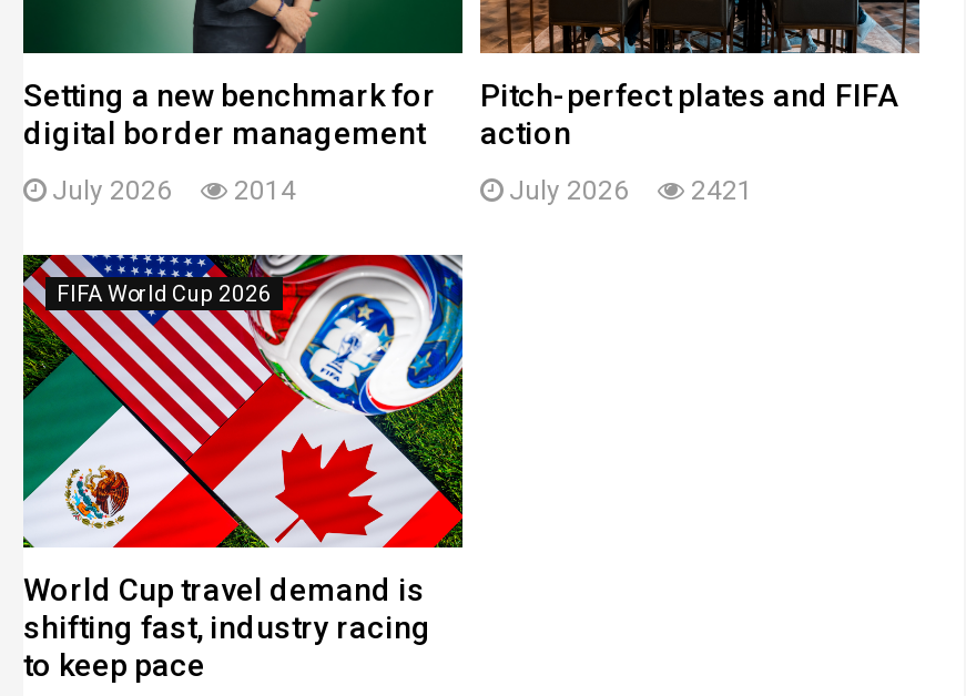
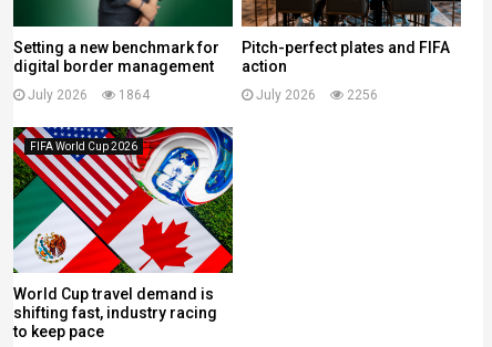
- July 2026 2014
+ July 2026 1864

- July 2026 2421
+ July 2026 2256
